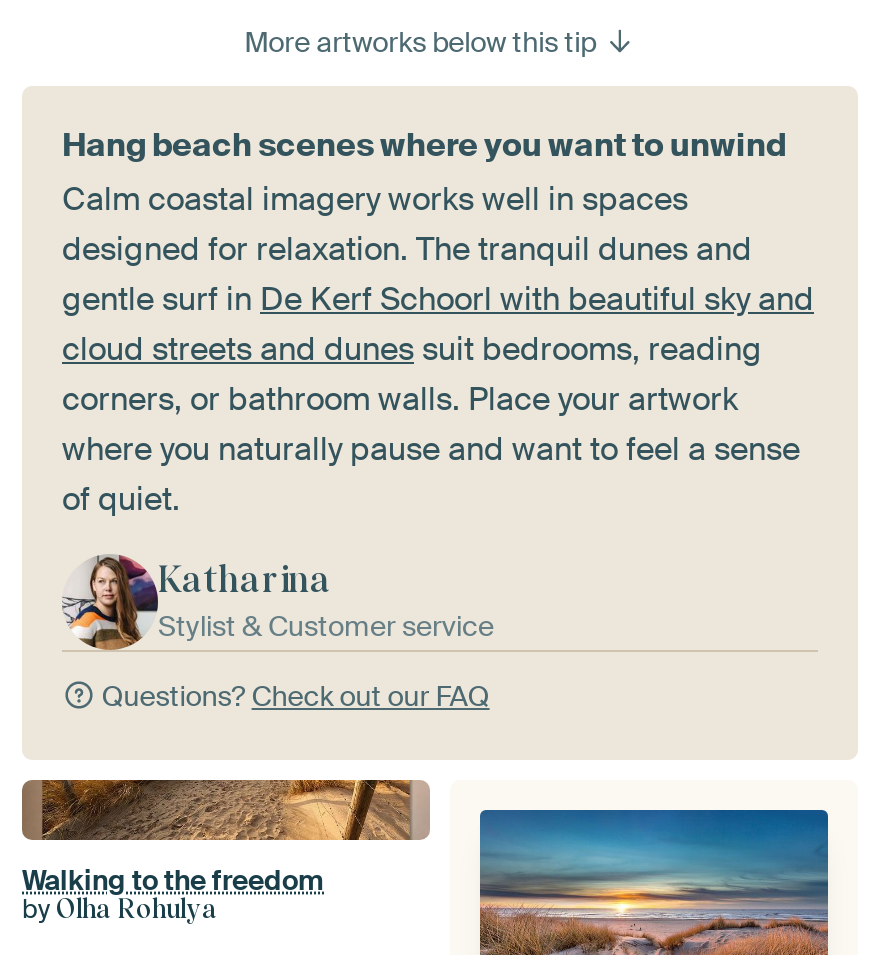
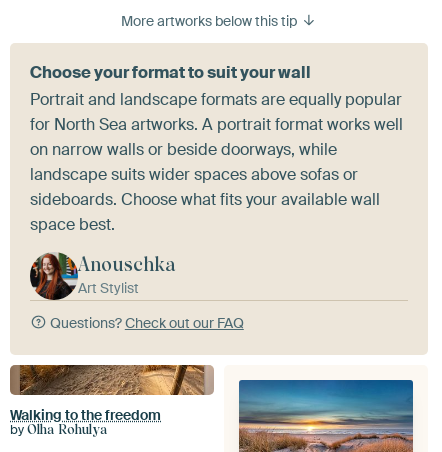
- Hang beach scenes where you want to unwind
- Calm coastal imagery works well in spaces
- designed for relaxation. The tranquil dunes and
- gentle surf in De Kerf Schoorl with beautiful sky and
- cloud streets and dunes suit bedrooms, reading
- corners, or bathroom walls. Place your artwork
- where you naturally pause and want to feel a sense
- of quiet.
+ Choose your format to suit your wall
+ Portrait and landscape formats are equally popular
+ for North Sea artworks. A portrait format works well
+ on narrow walls or beside doorways, while
+ landscape suits wider spaces above sofas or
+ sideboards. Choose what fits your available wall
+ space best.

- [image]
- Katharina
- Stylist & Customer service
+ [image]
+ Anouschka
+ Art Stylist
